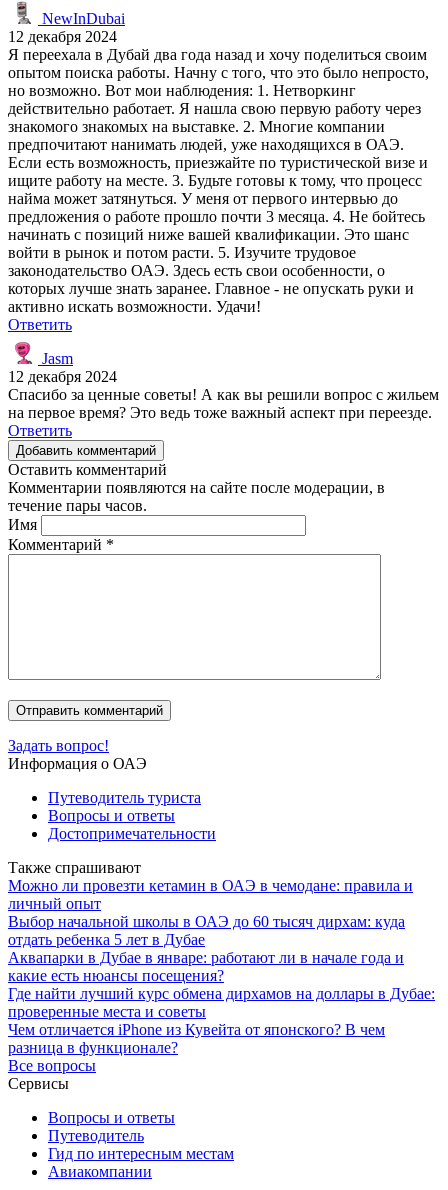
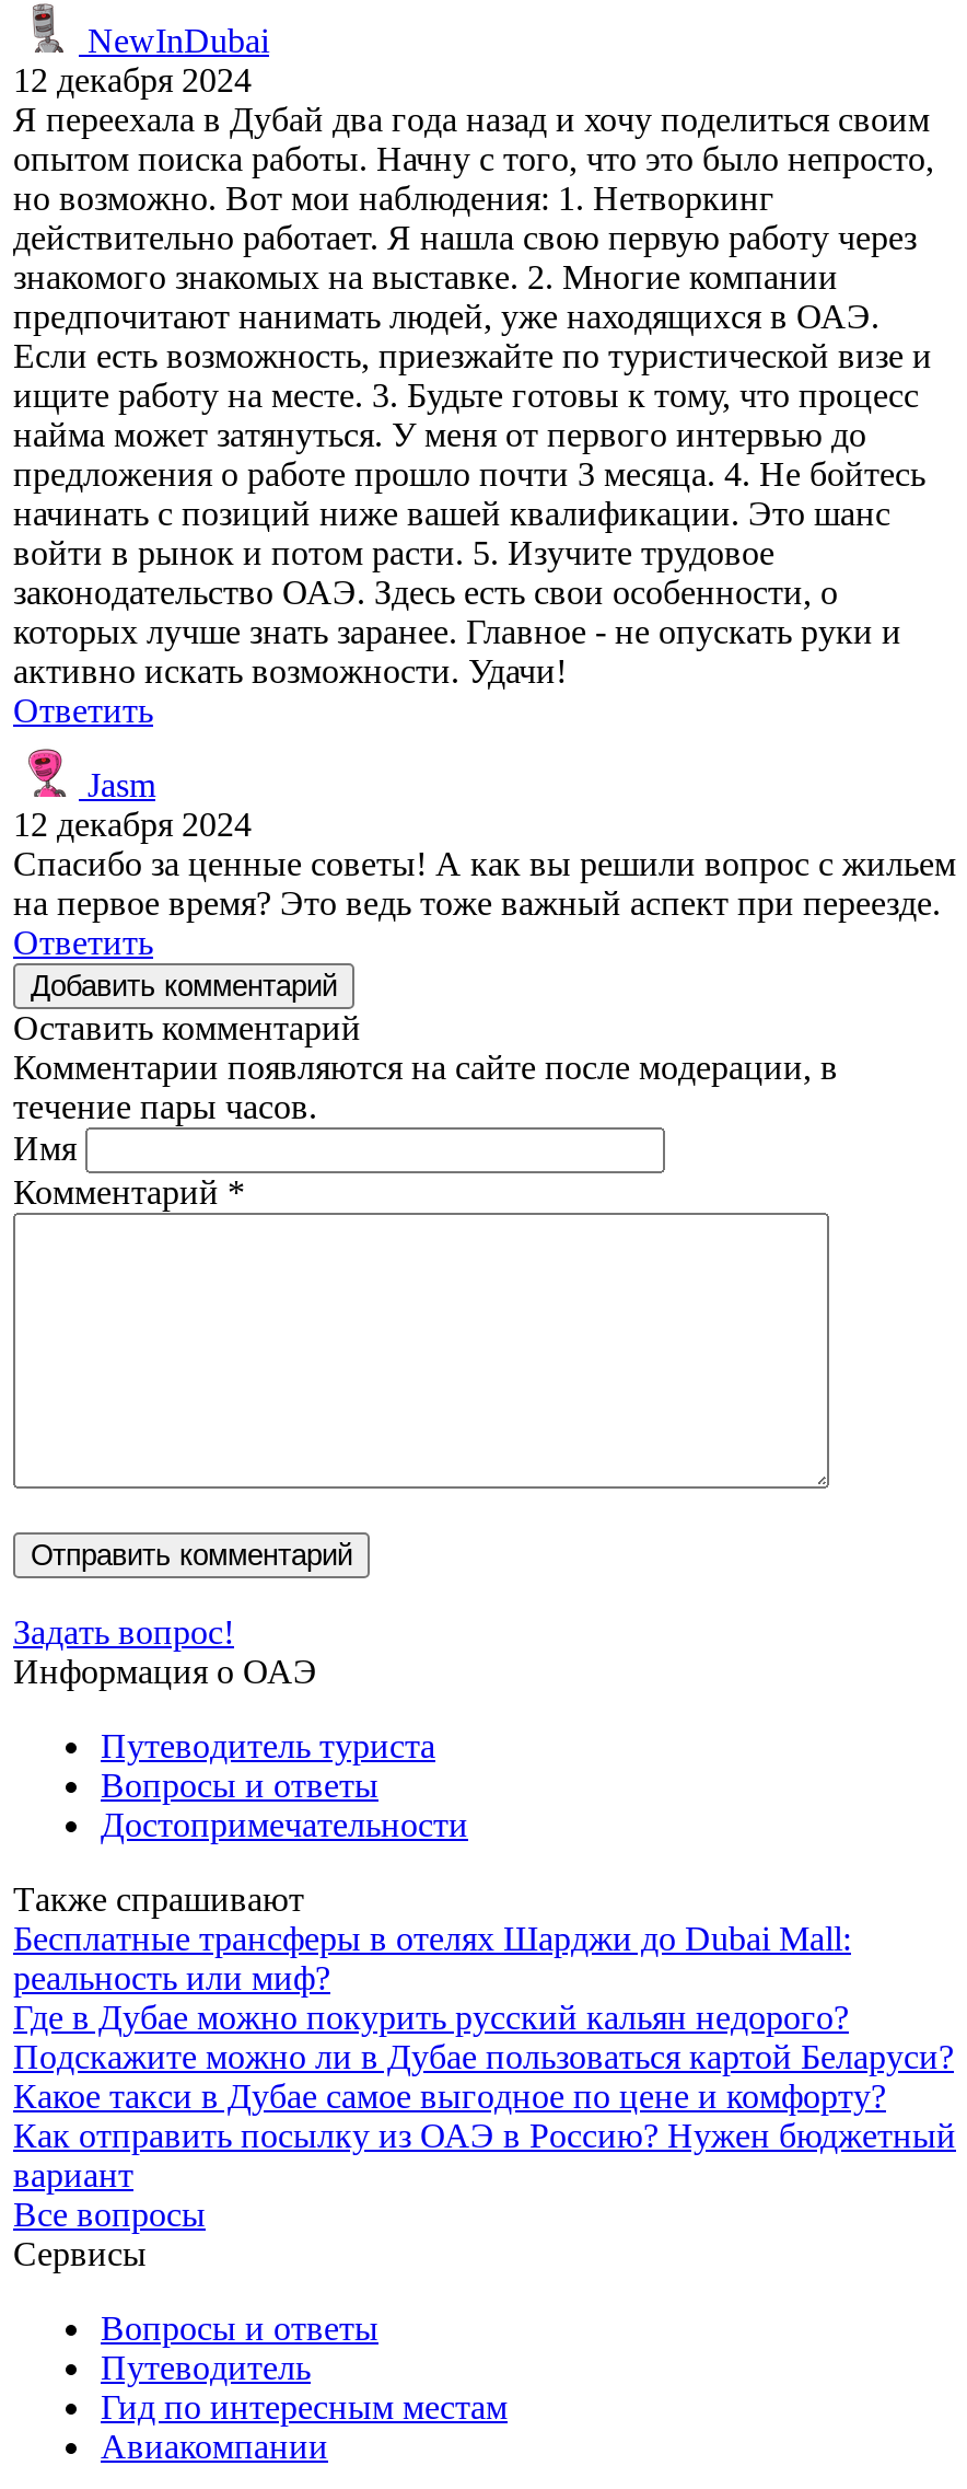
- Можно ли провезти кетамин в ОАЭ в чемодане: правила и
- личный опыт
- Выбор начальной школы в ОАЭ до 60 тысяч дирхам: куда
- отдать ребенка 5 лет в Дубае
- Аквапарки в Дубае в январе: работают ли в начале года и
- какие есть нюансы посещения?
- Где найти лучший курс обмена дирхамов на доллары в Дубае:
- проверенные места и советы
- Чем отличается iPhone из Кувейта от японского? В чем
- разница в функционале?
+ Бесплатные трансферы в отелях Шарджи до Dubai Mall:
+ реальность или миф?
+ Где в Дубае можно покурить русский кальян недорого?
+ Подскажите можно ли в Дубае пользоваться картой Беларуси?
+ Какое такси в Дубае самое выгодное по цене и комфорту?
+ Как отправить посылку из ОАЭ в Россию? Нужен бюджетный
+ вариант
